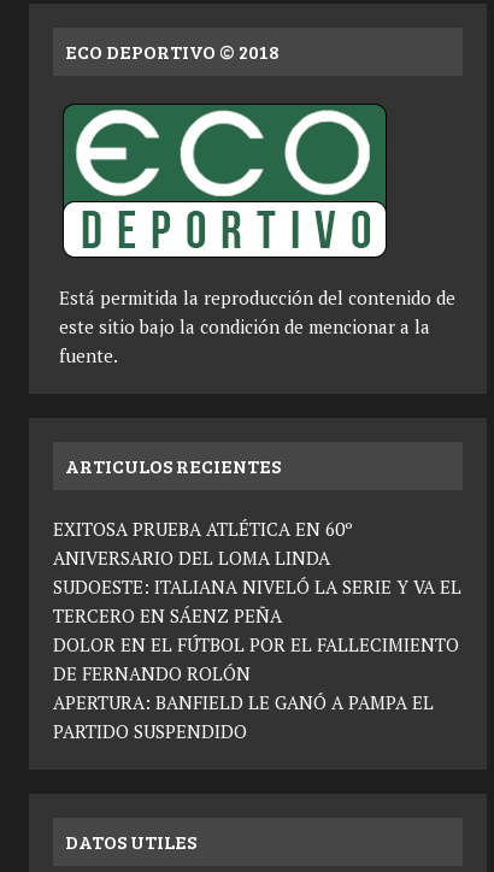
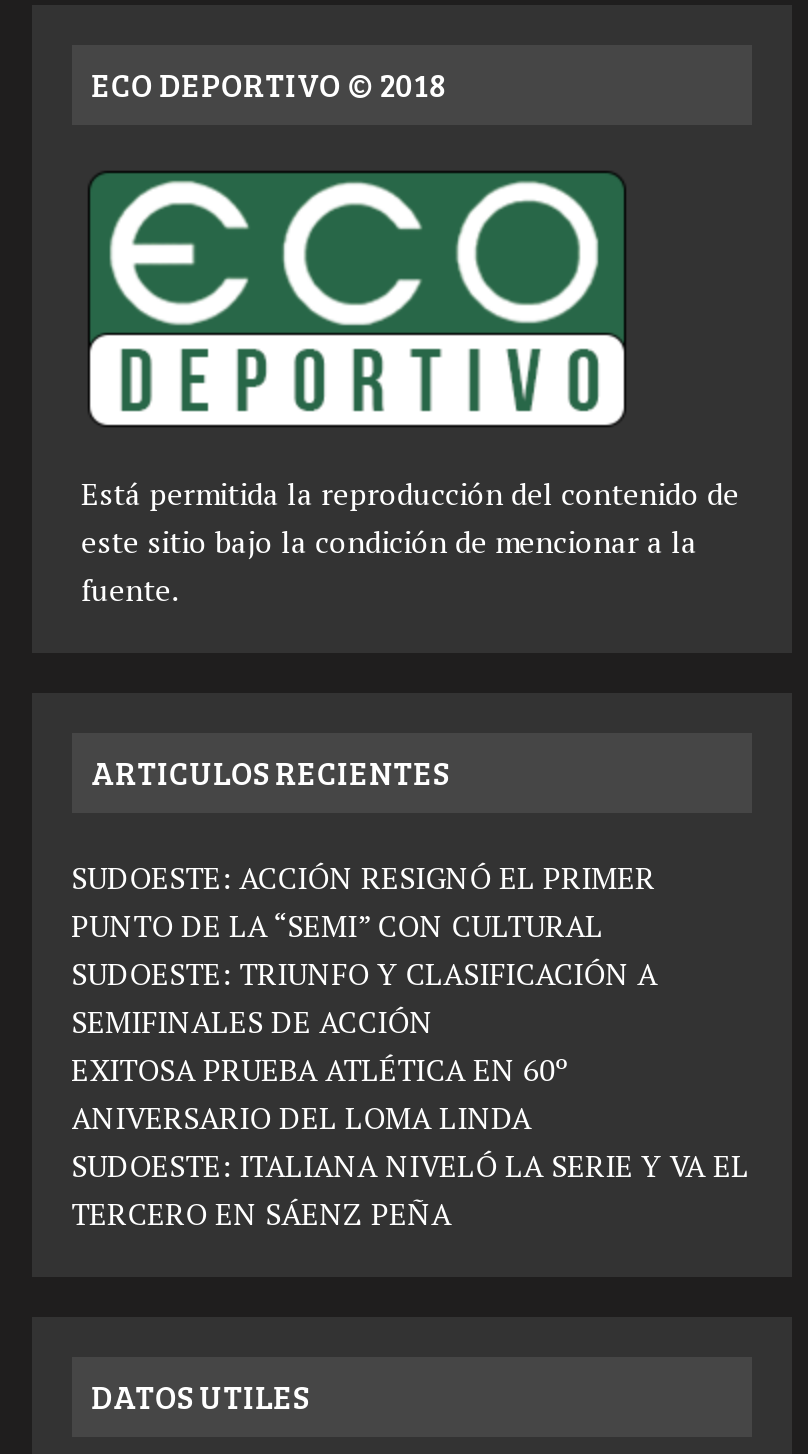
+ SUDOESTE: ACCIÓN RESIGNÓ EL PRIMER
+ PUNTO DE LA “SEMI” CON CULTURAL
+ SUDOESTE: TRIUNFO Y CLASIFICACIÓN A
+ SEMIFINALES DE ACCIÓN

moved down: EXITOSA PRUEBA ATLÉTICA EN 60º | ANIVERSARIO DEL LOMA LINDA | SUDOESTE: ITALIANA NIVELÓ LA SERIE Y VA EL | TERCERO EN SÁENZ PEÑA

- DOLOR EN EL FÚTBOL POR EL FALLECIMIENTO
- DE FERNANDO ROLÓN
- APERTURA: BANFIELD LE GANÓ A PAMPA EL
- PARTIDO SUSPENDIDO
